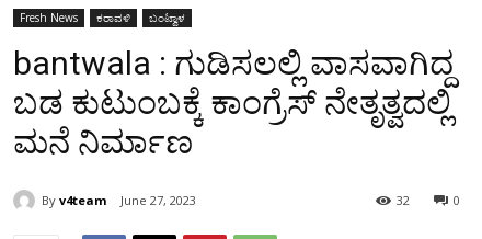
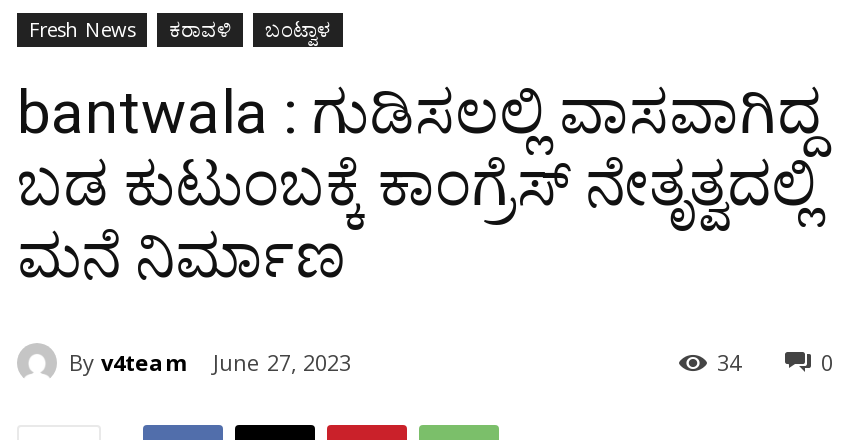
- 32
+ 34
